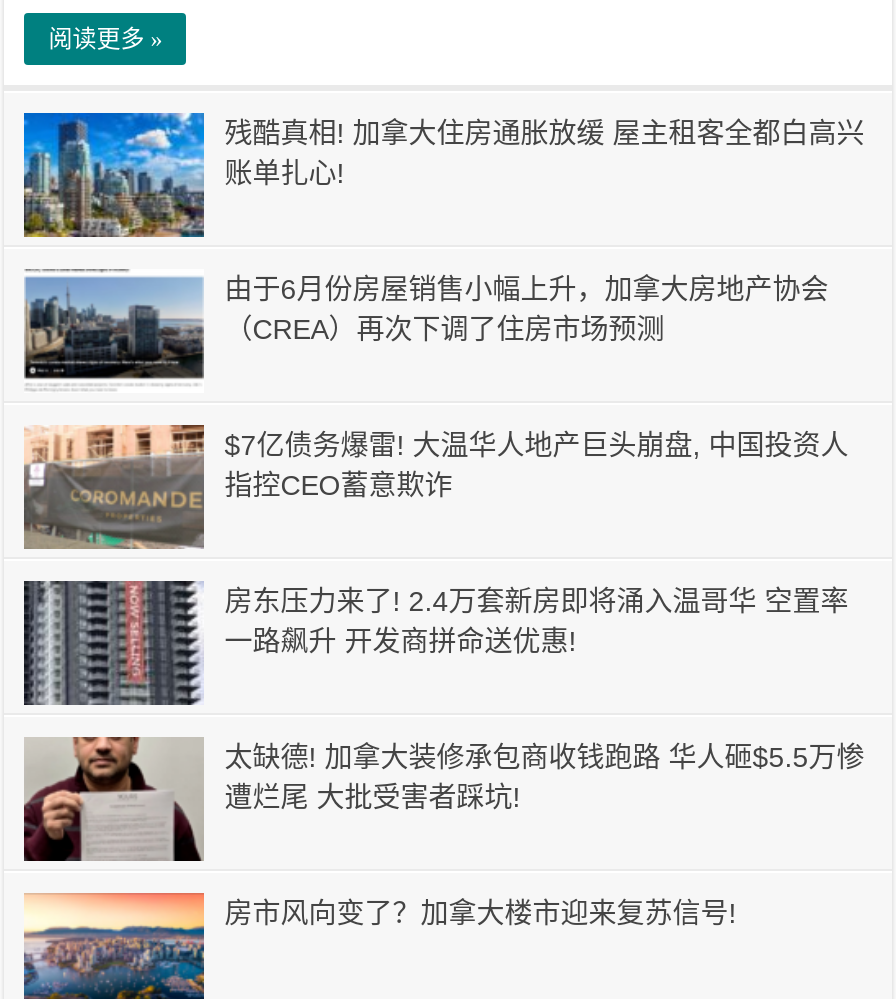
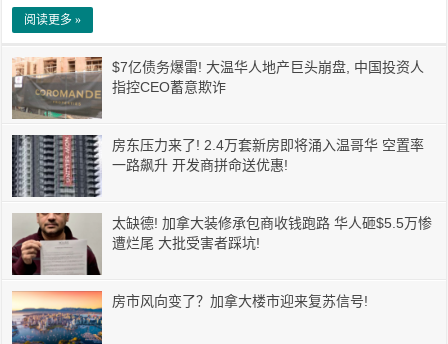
- [image]
- 残酷真相! 加拿大住房通胀放缓 屋主租客全都白高兴
- 账单扎心!

- [image]
- 由于6月份房屋销售小幅上升，加拿大房地产协会
- （CREA）再次下调了住房市场预测
